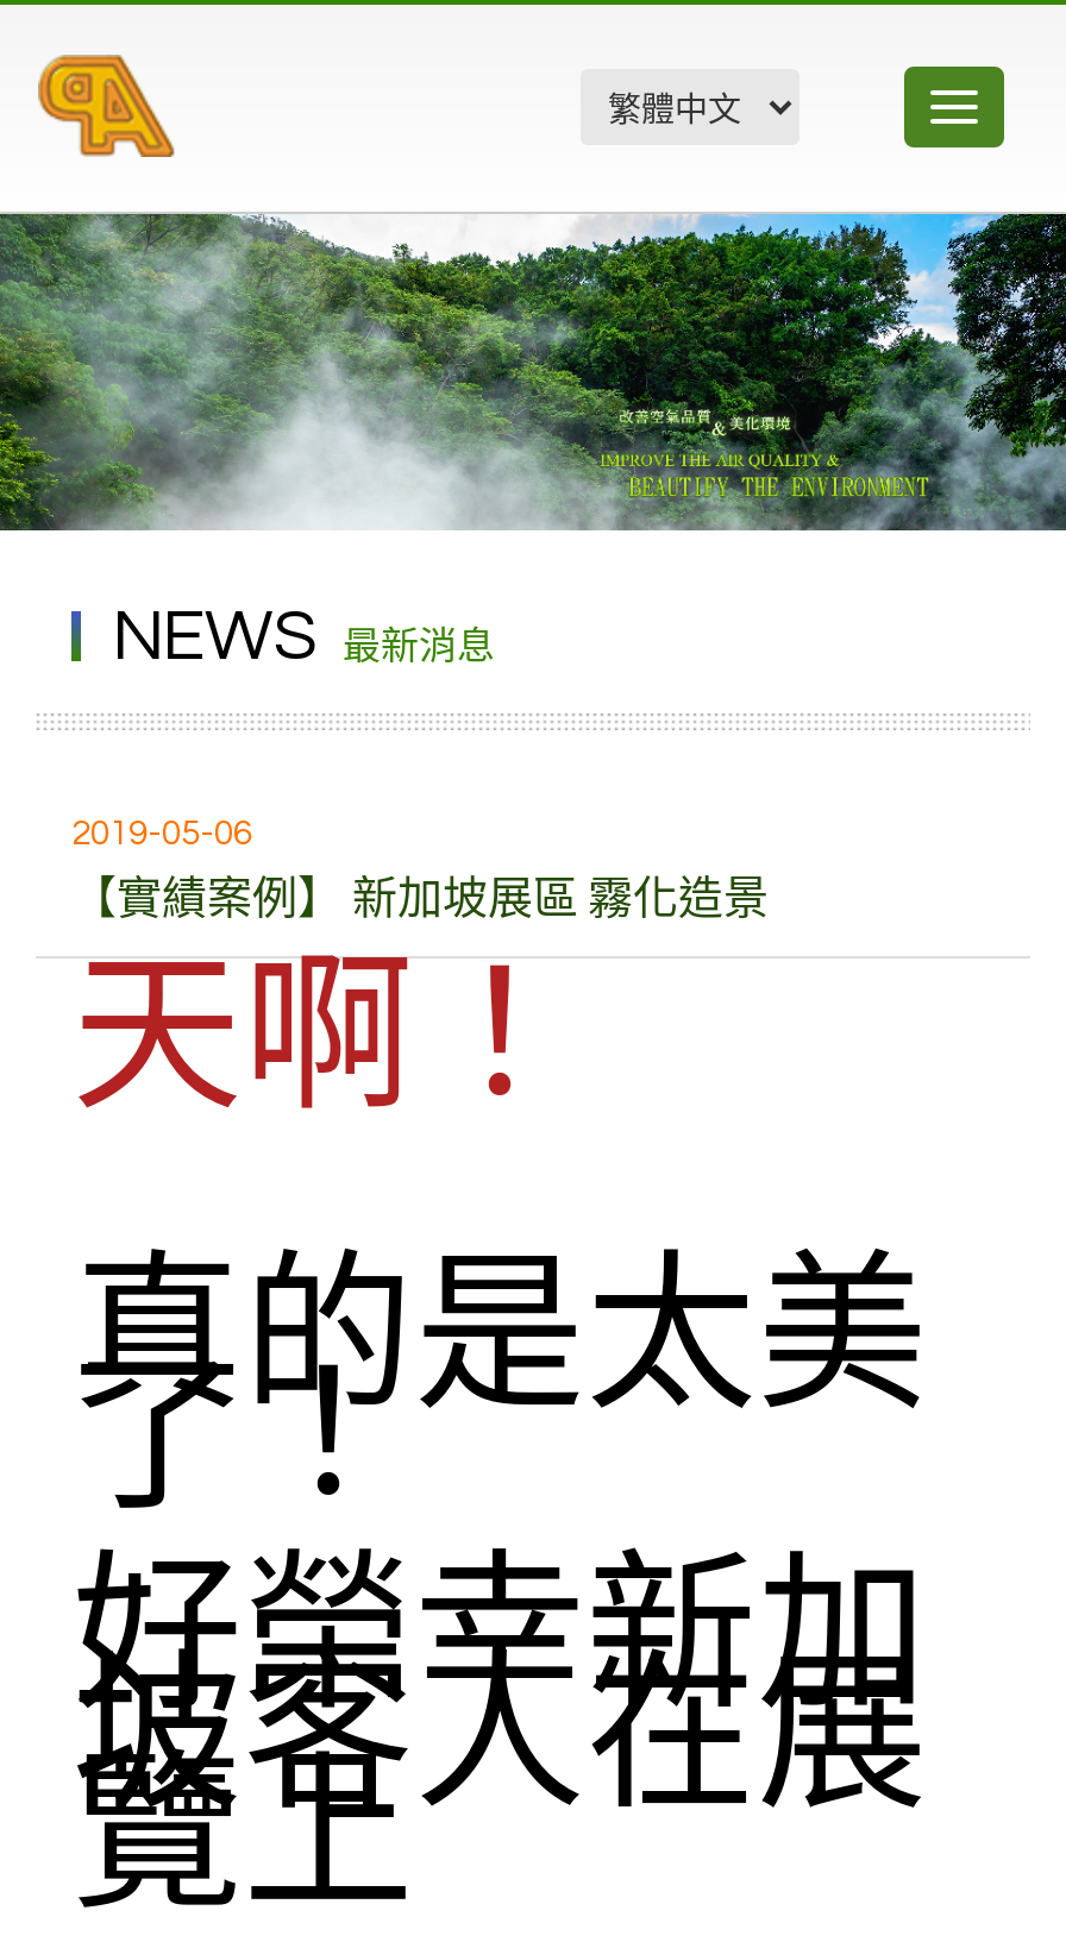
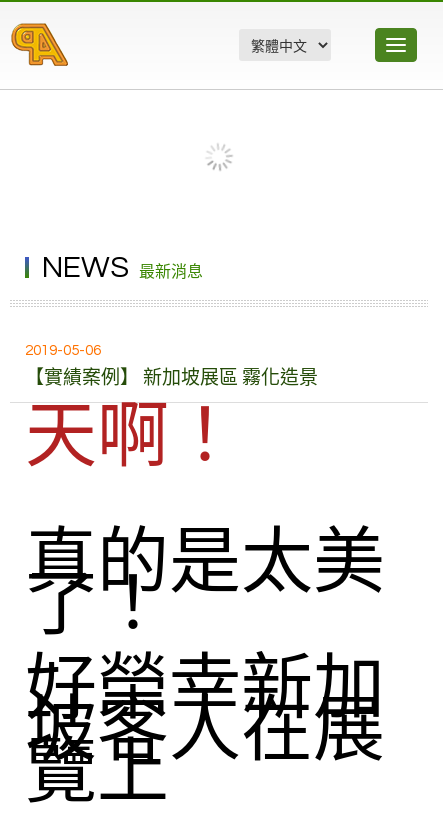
- [image]
